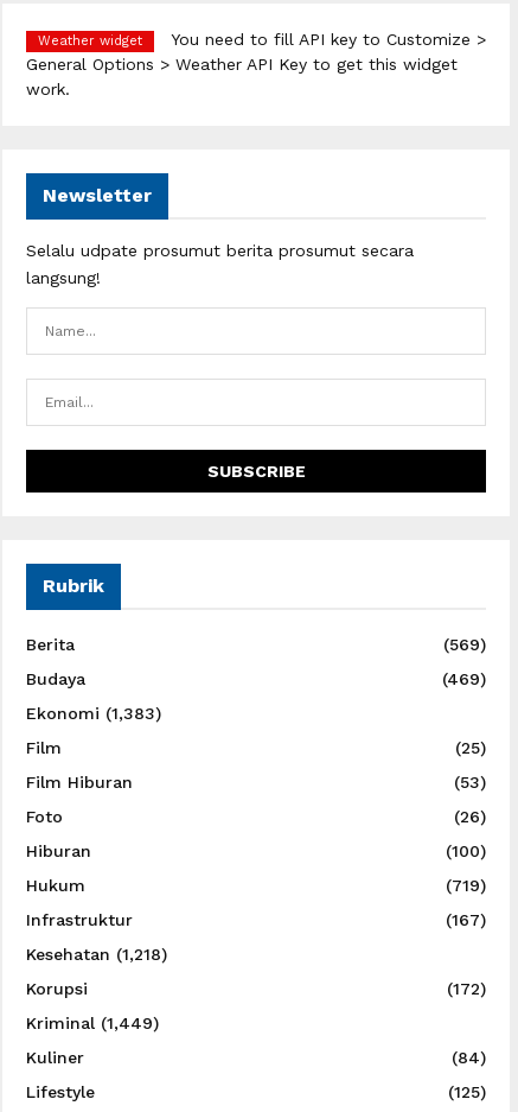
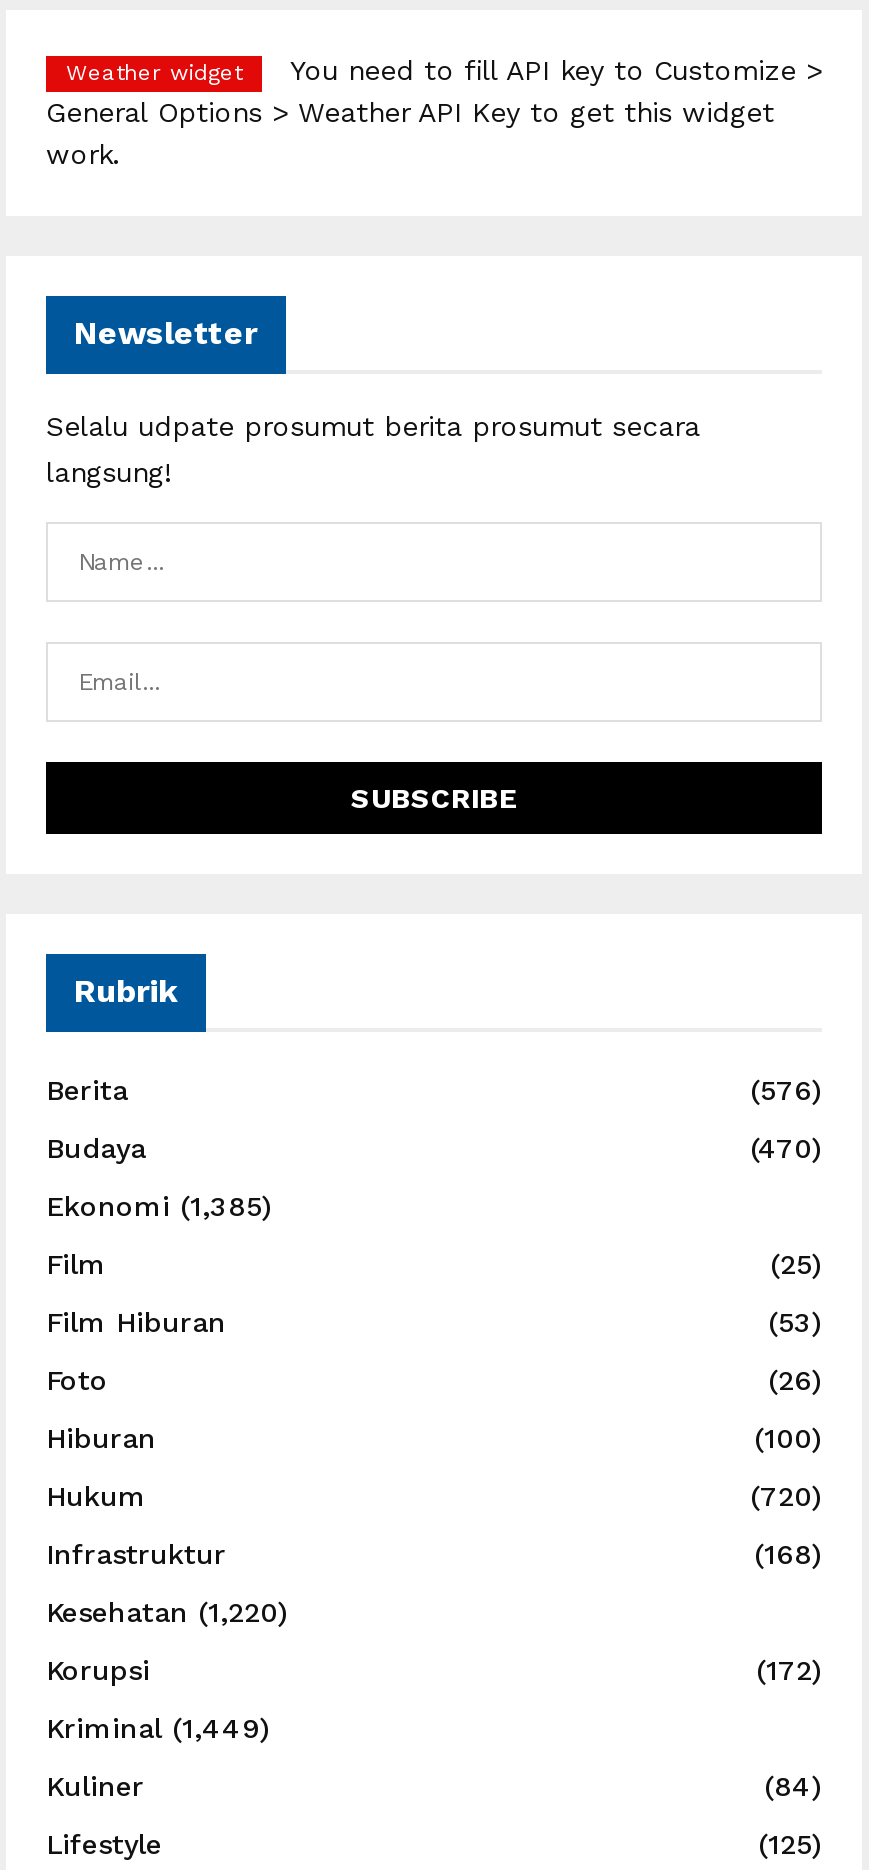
- (569)
+ (576)

- (469)
+ (470)

- Ekonomi (1,383)
+ Ekonomi (1,385)

- (719)
+ (720)

- (167)
+ (168)

- Kesehatan (1,218)
+ Kesehatan (1,220)
